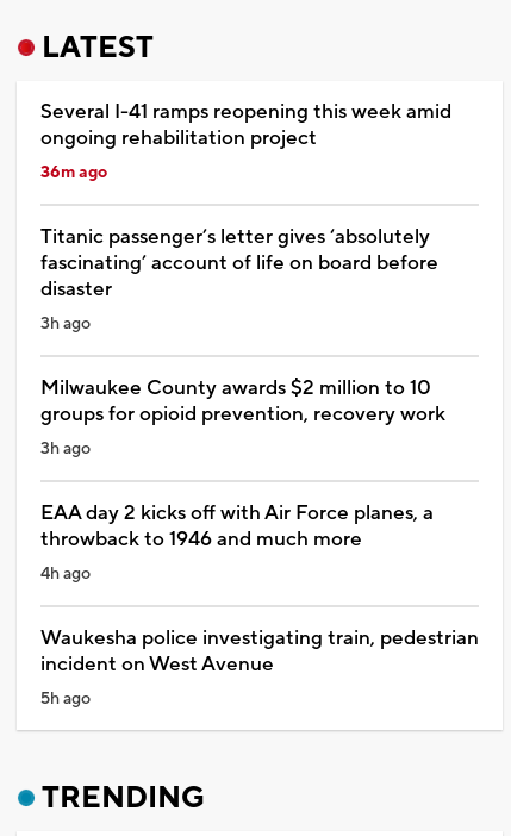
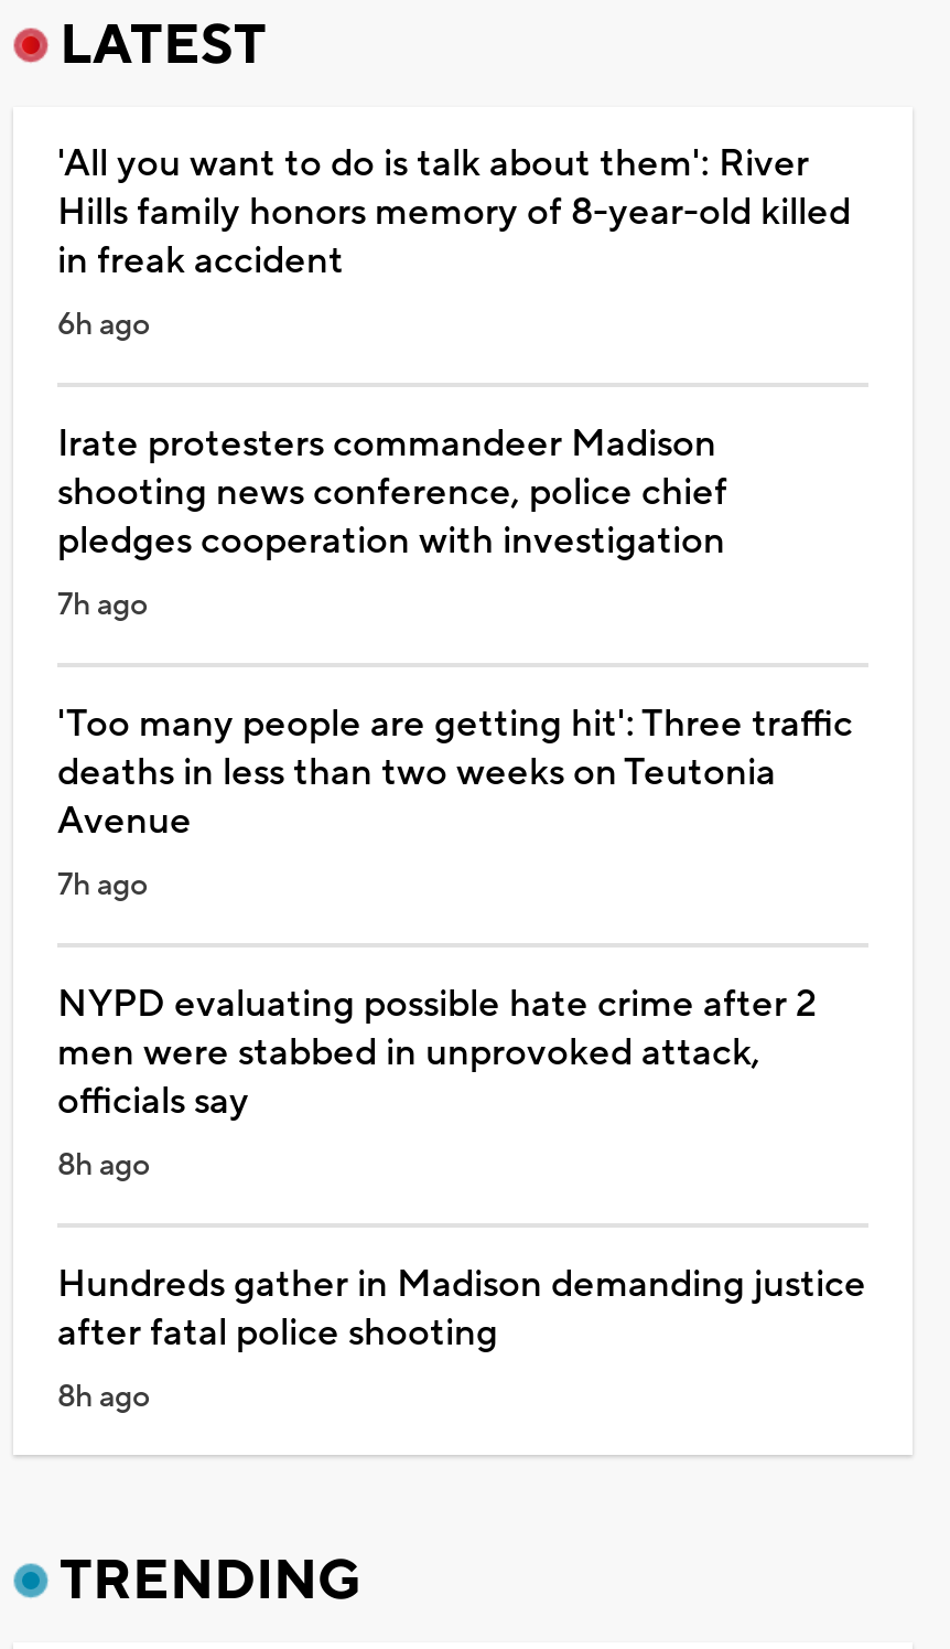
- Several I-41 ramps reopening this week amid
- ongoing rehabilitation project
- 36m ago
+ 'All you want to do is talk about them': River
+ Hills family honors memory of 8-year-old killed
+ in freak accident
+ 6h ago

- Titanic passenger’s letter gives ‘absolutely
- fascinating’ account of life on board before
- disaster
- 3h ago
+ Irate protesters commandeer Madison
+ shooting news conference, police chief
+ pledges cooperation with investigation
+ 7h ago

- Milwaukee County awards $2 million to 10
- groups for opioid prevention, recovery work
- 3h ago
+ 'Too many people are getting hit': Three traffic
+ deaths in less than two weeks on Teutonia
+ Avenue
+ 7h ago

- EAA day 2 kicks off with Air Force planes, a
- throwback to 1946 and much more
- 4h ago
+ NYPD evaluating possible hate crime after 2
+ men were stabbed in unprovoked attack,
+ officials say
+ 8h ago

- Waukesha police investigating train, pedestrian
- incident on West Avenue
- 5h ago
+ Hundreds gather in Madison demanding justice
+ after fatal police shooting
+ 8h ago
